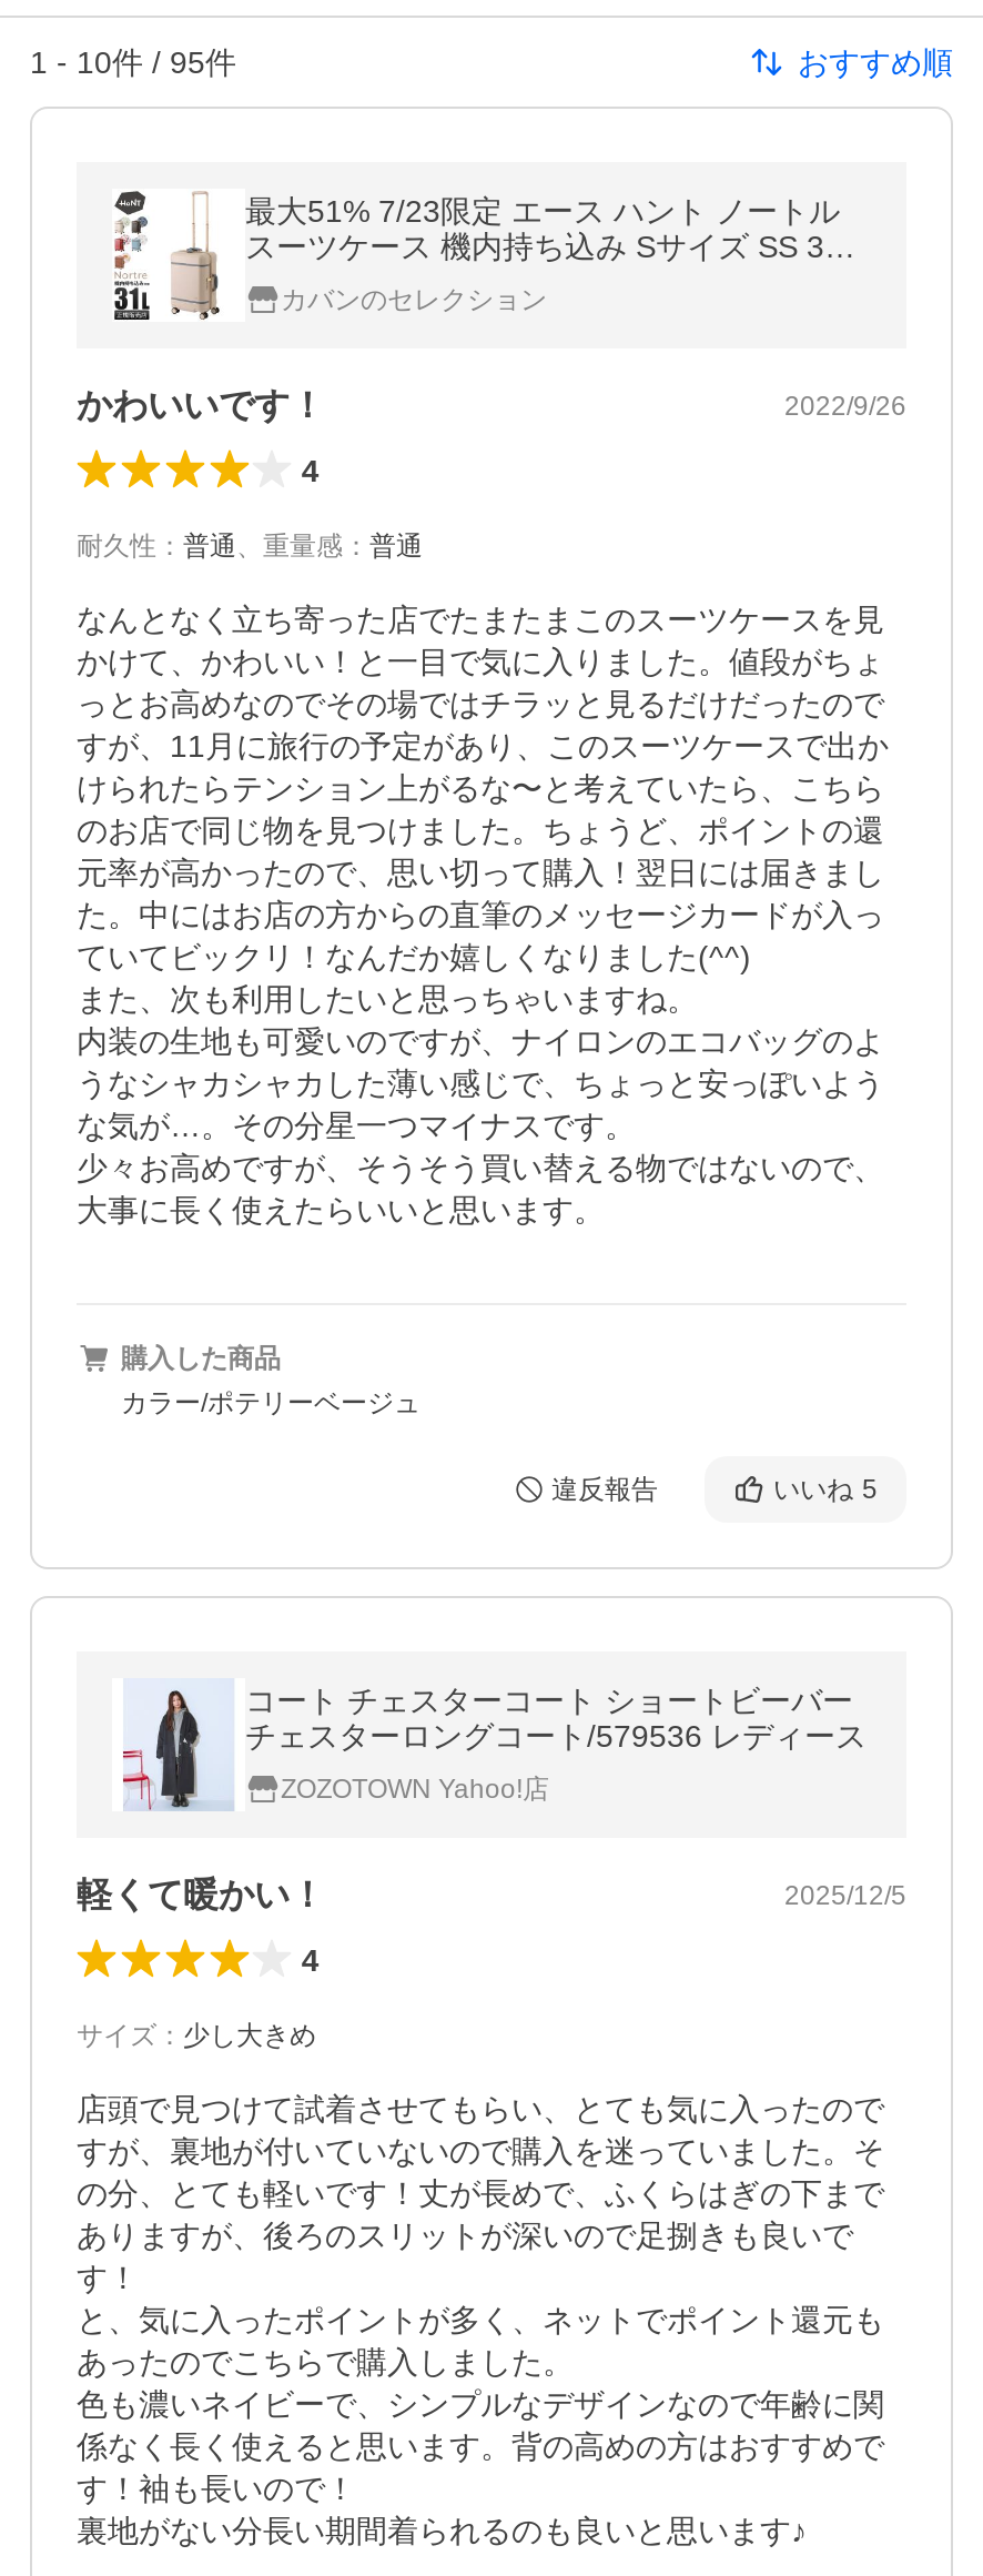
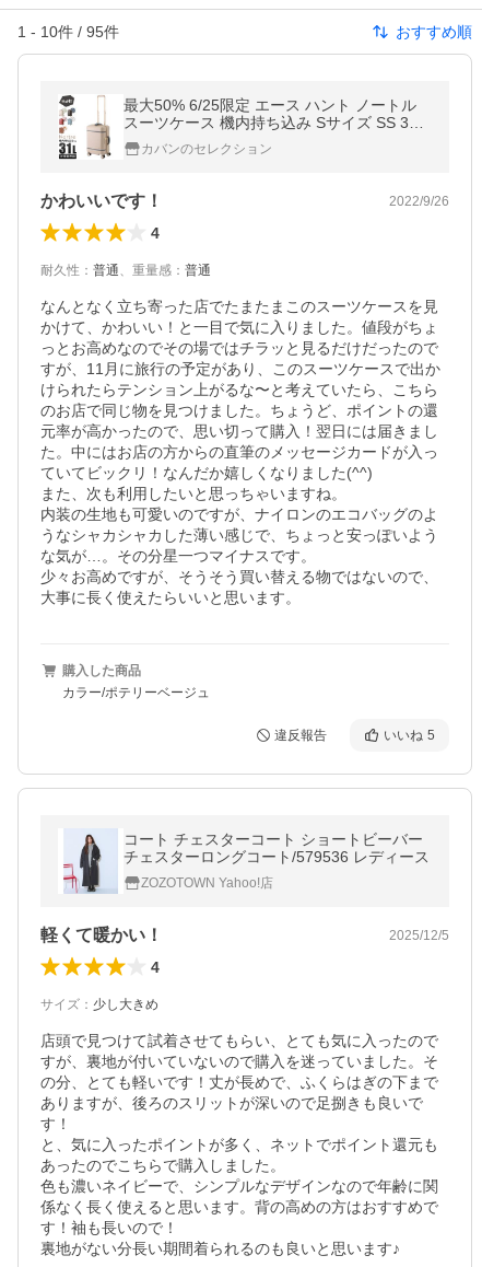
- 最大51% 7/23限定 エース ハント ノートル
+ 最大50% 6/25限定 エース ハント ノートル
